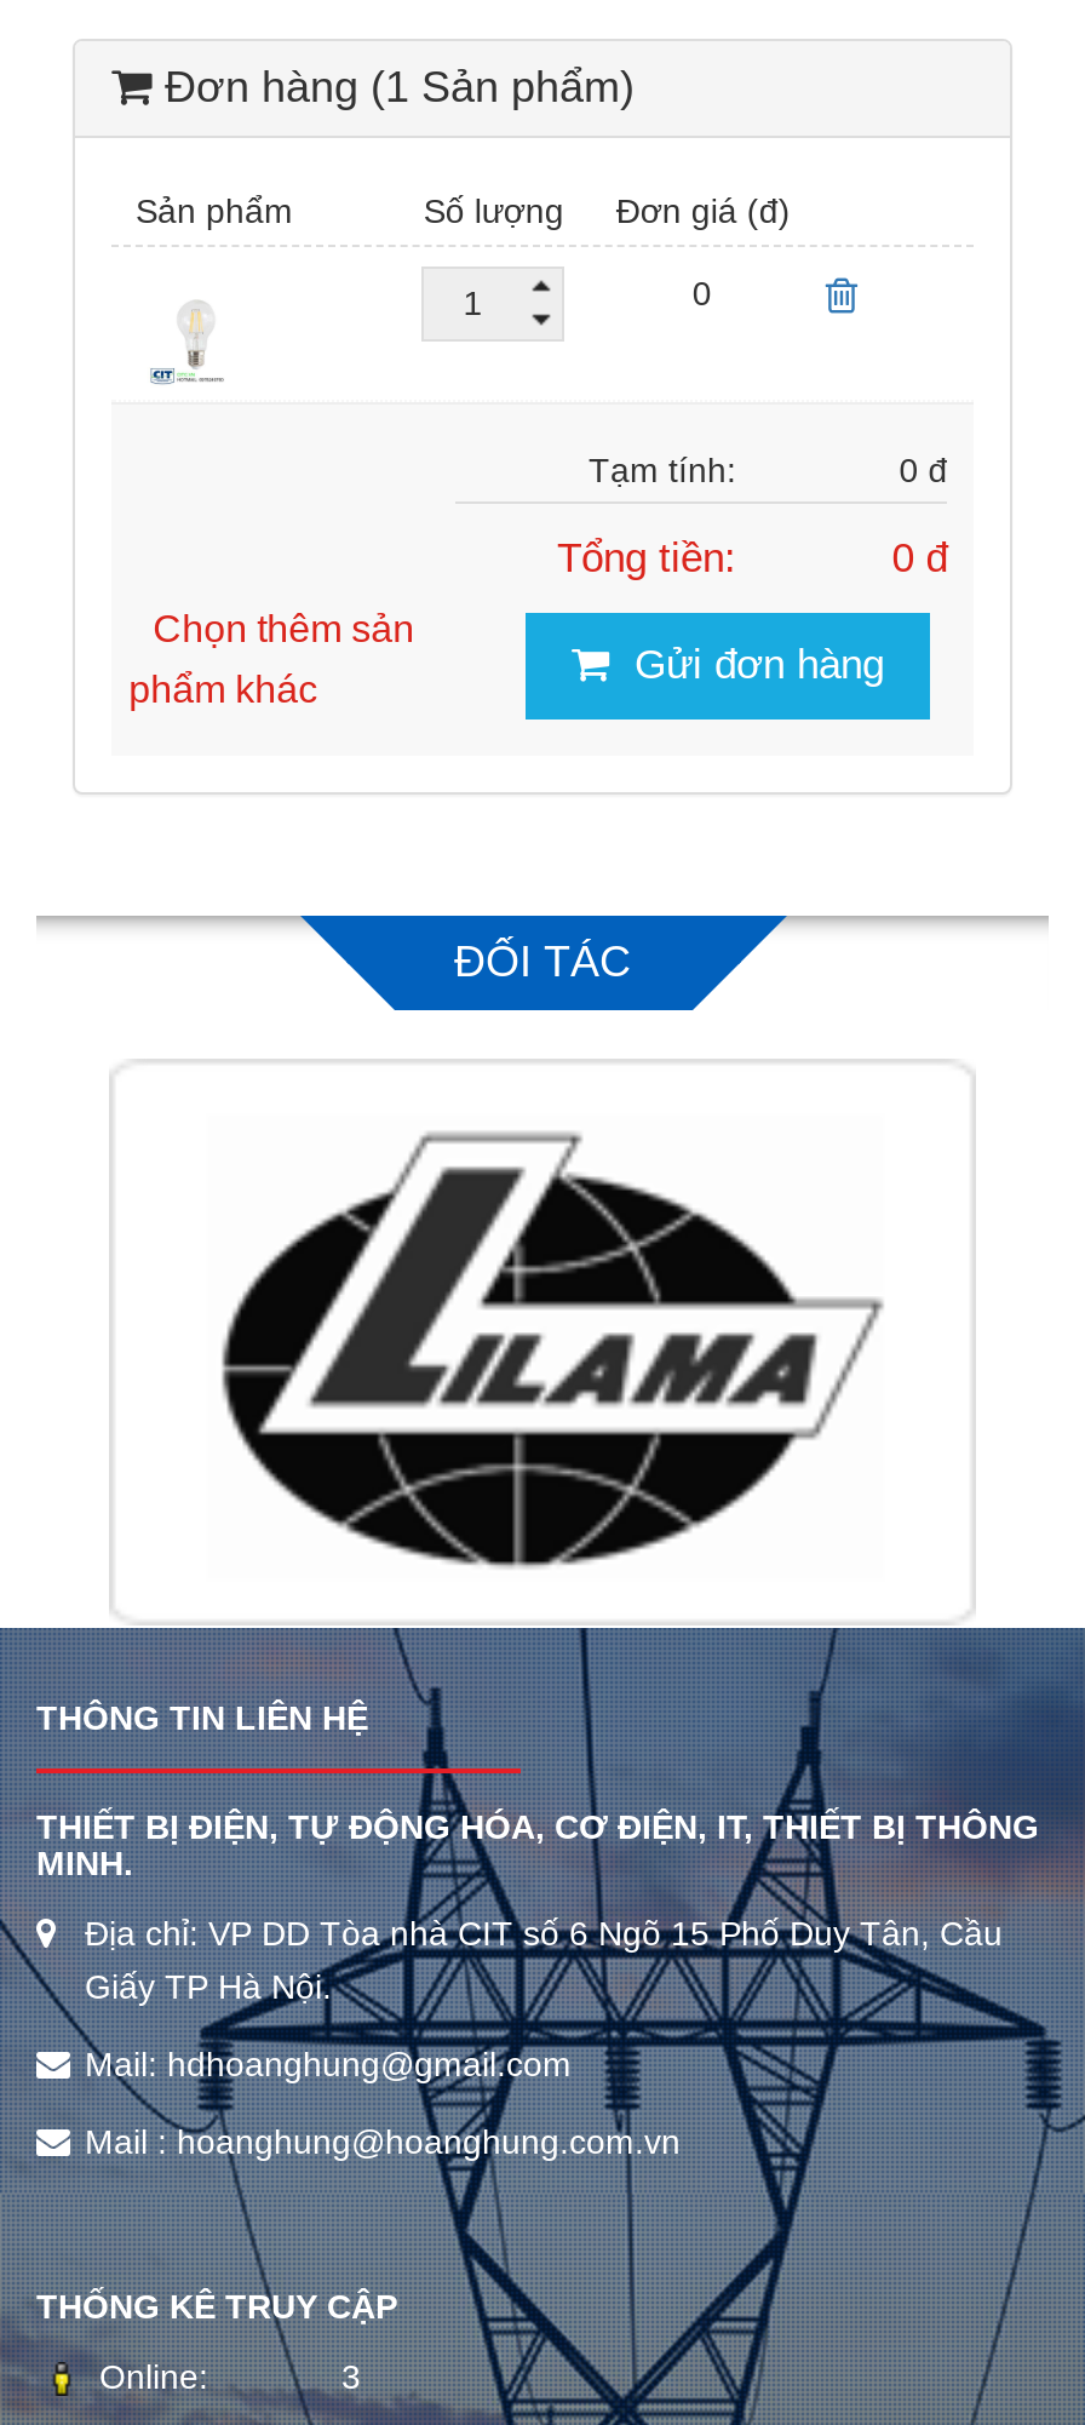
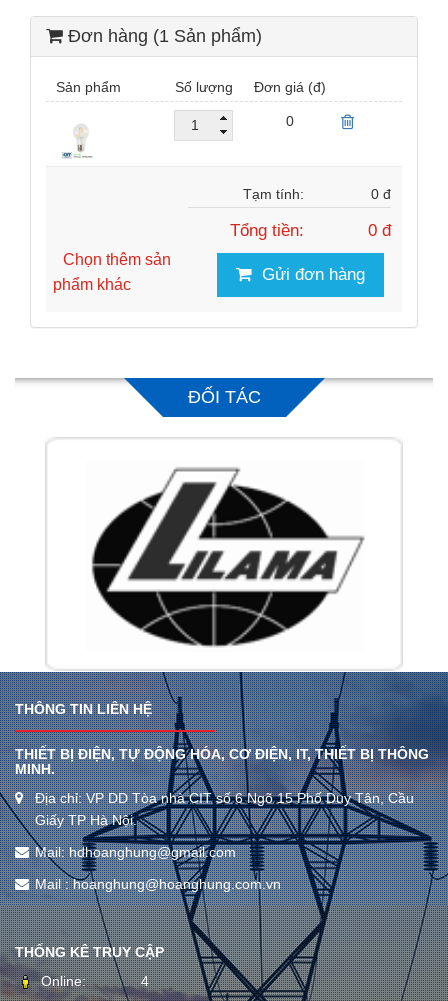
- 3
+ 4
